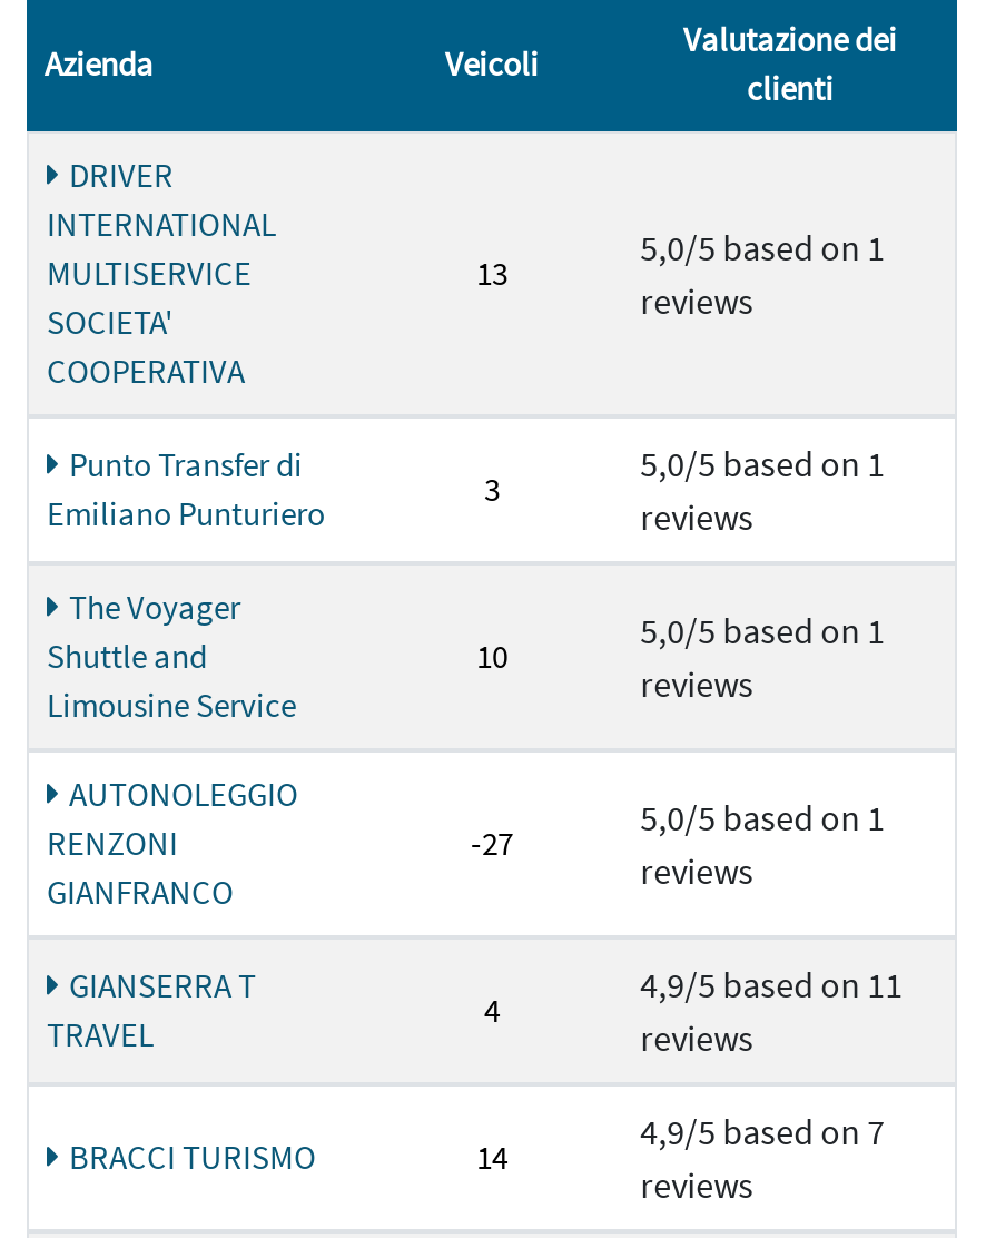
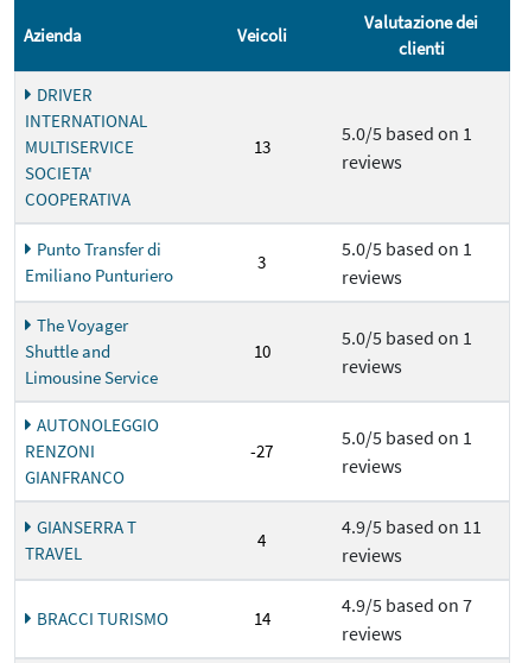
- 5,0/5 based on 1
+ 5.0/5 based on 1

- 5,0/5 based on 1
+ 5.0/5 based on 1

- 5,0/5 based on 1
+ 5.0/5 based on 1

- 5,0/5 based on 1
+ 5.0/5 based on 1

- 4,9/5 based on 11
+ 4.9/5 based on 11

- 4,9/5 based on 7
+ 4.9/5 based on 7
